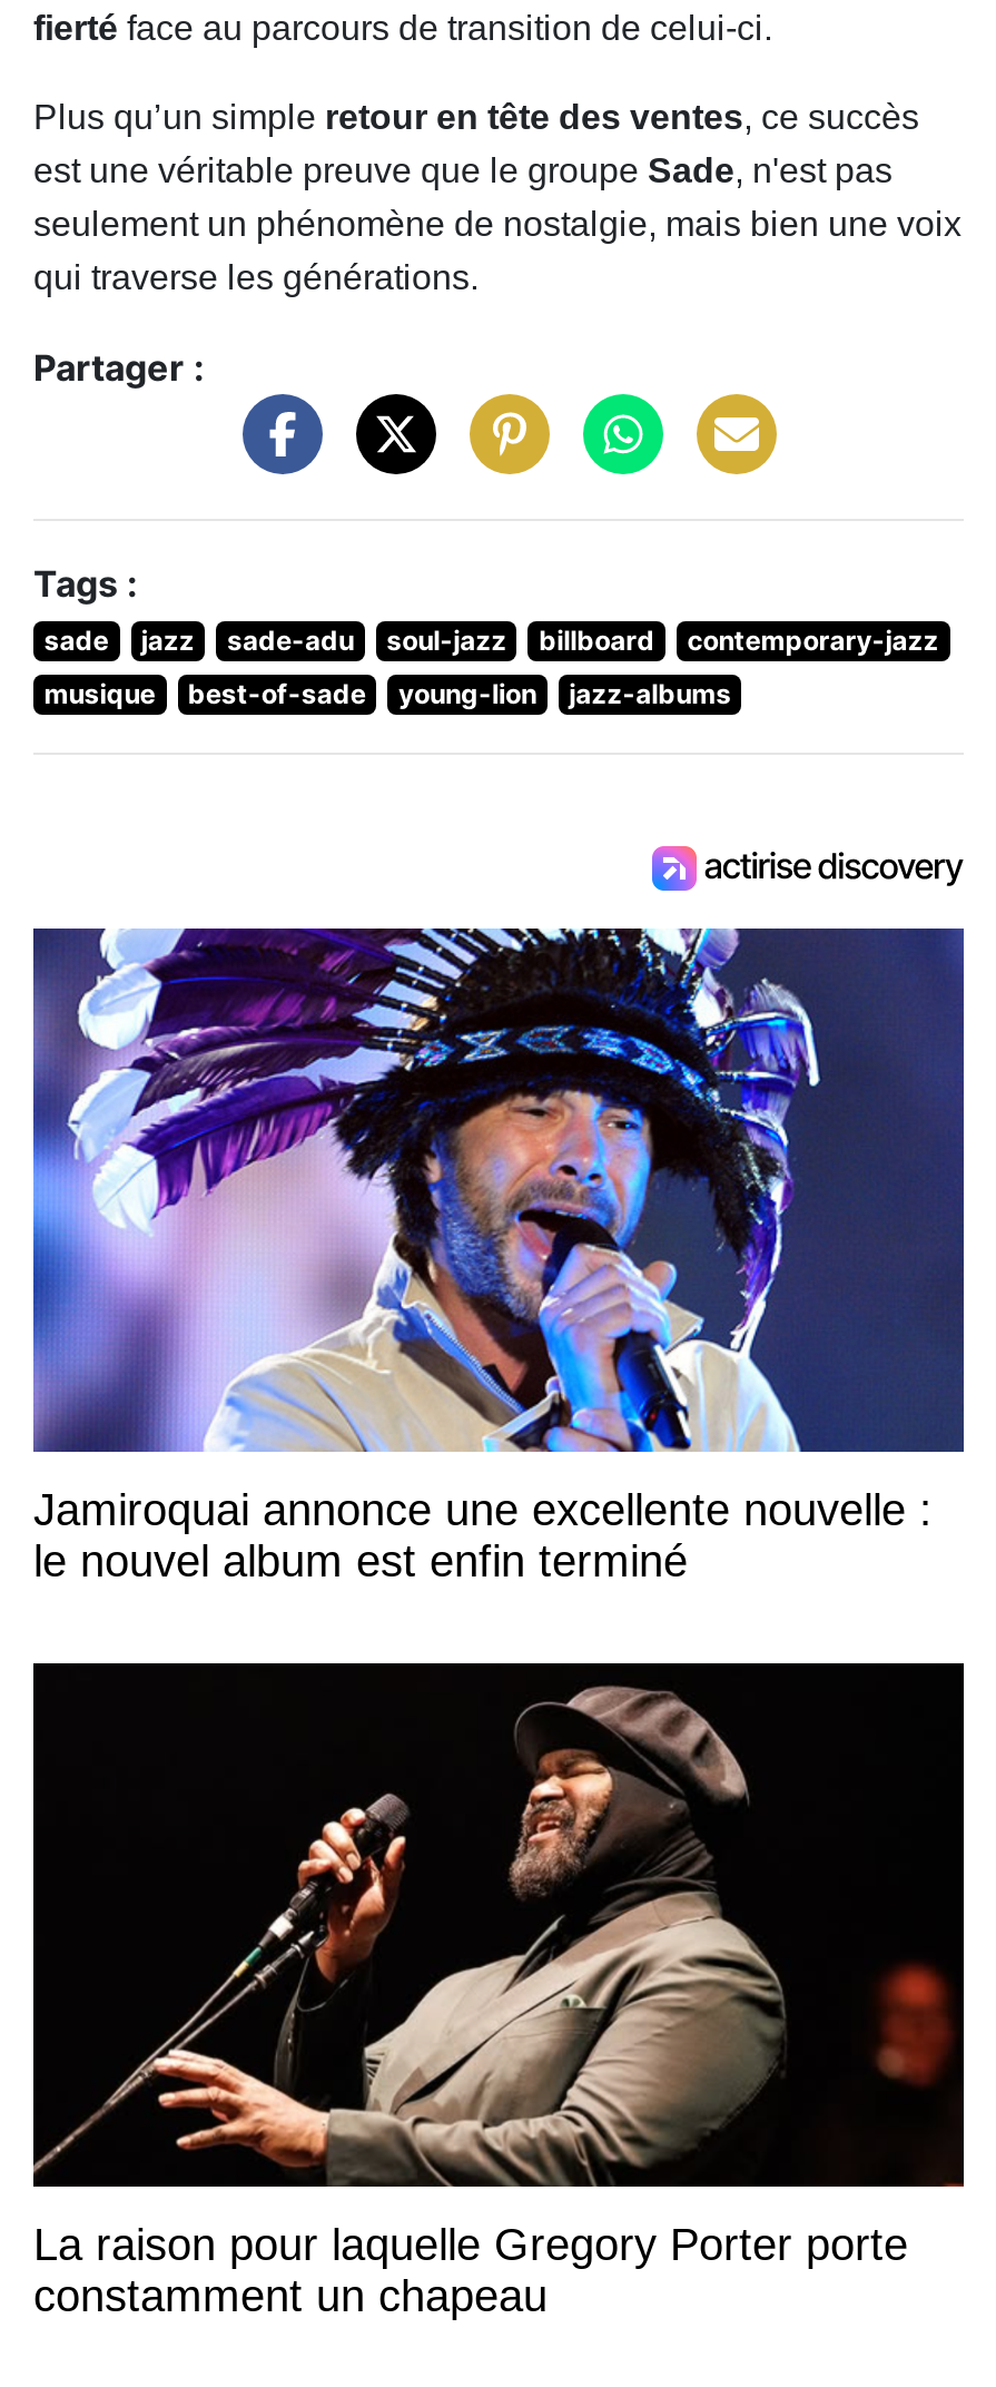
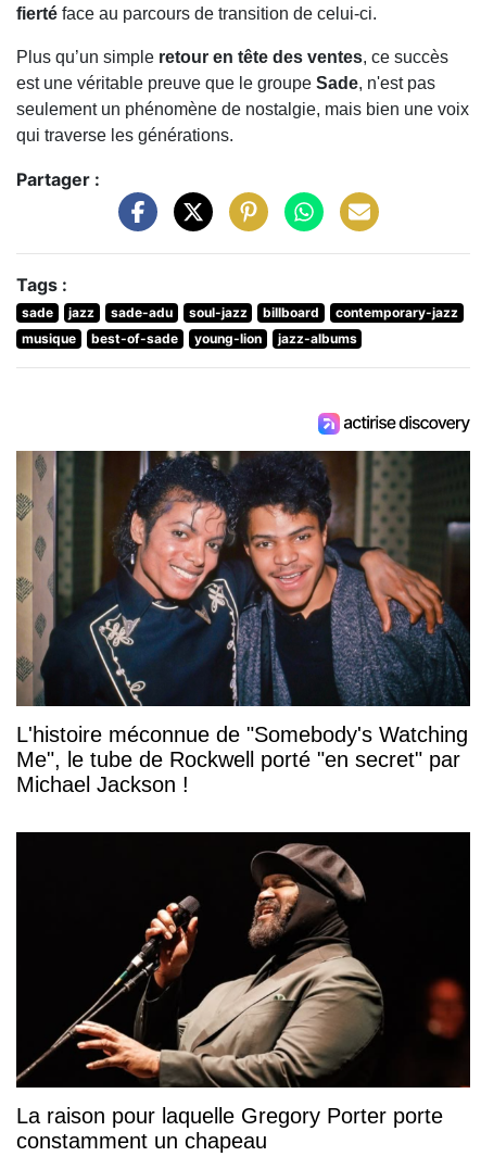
- [image]
- Jamiroquai annonce une excellente nouvelle :
- le nouvel album est enfin terminé
+ [image]
+ L'histoire méconnue de "Somebody's Watching
+ Me", le tube de Rockwell porté "en secret" par
+ Michael Jackson !
